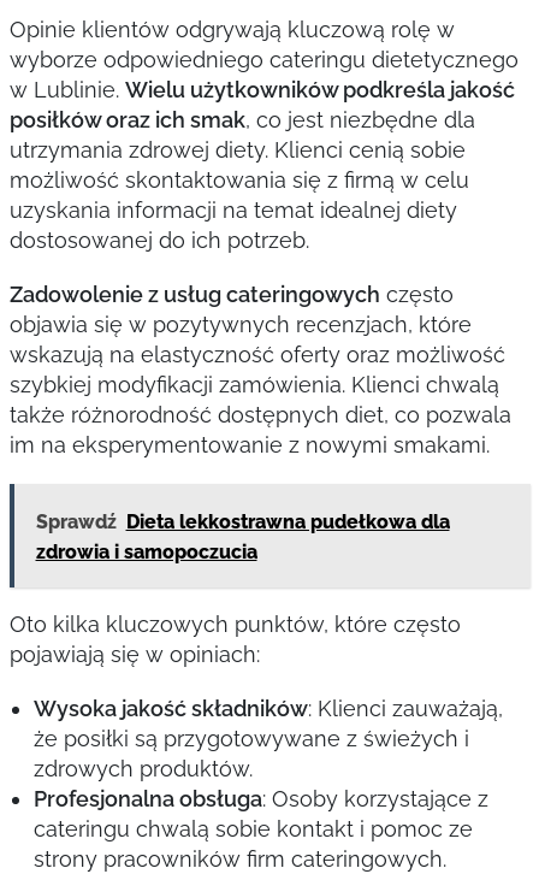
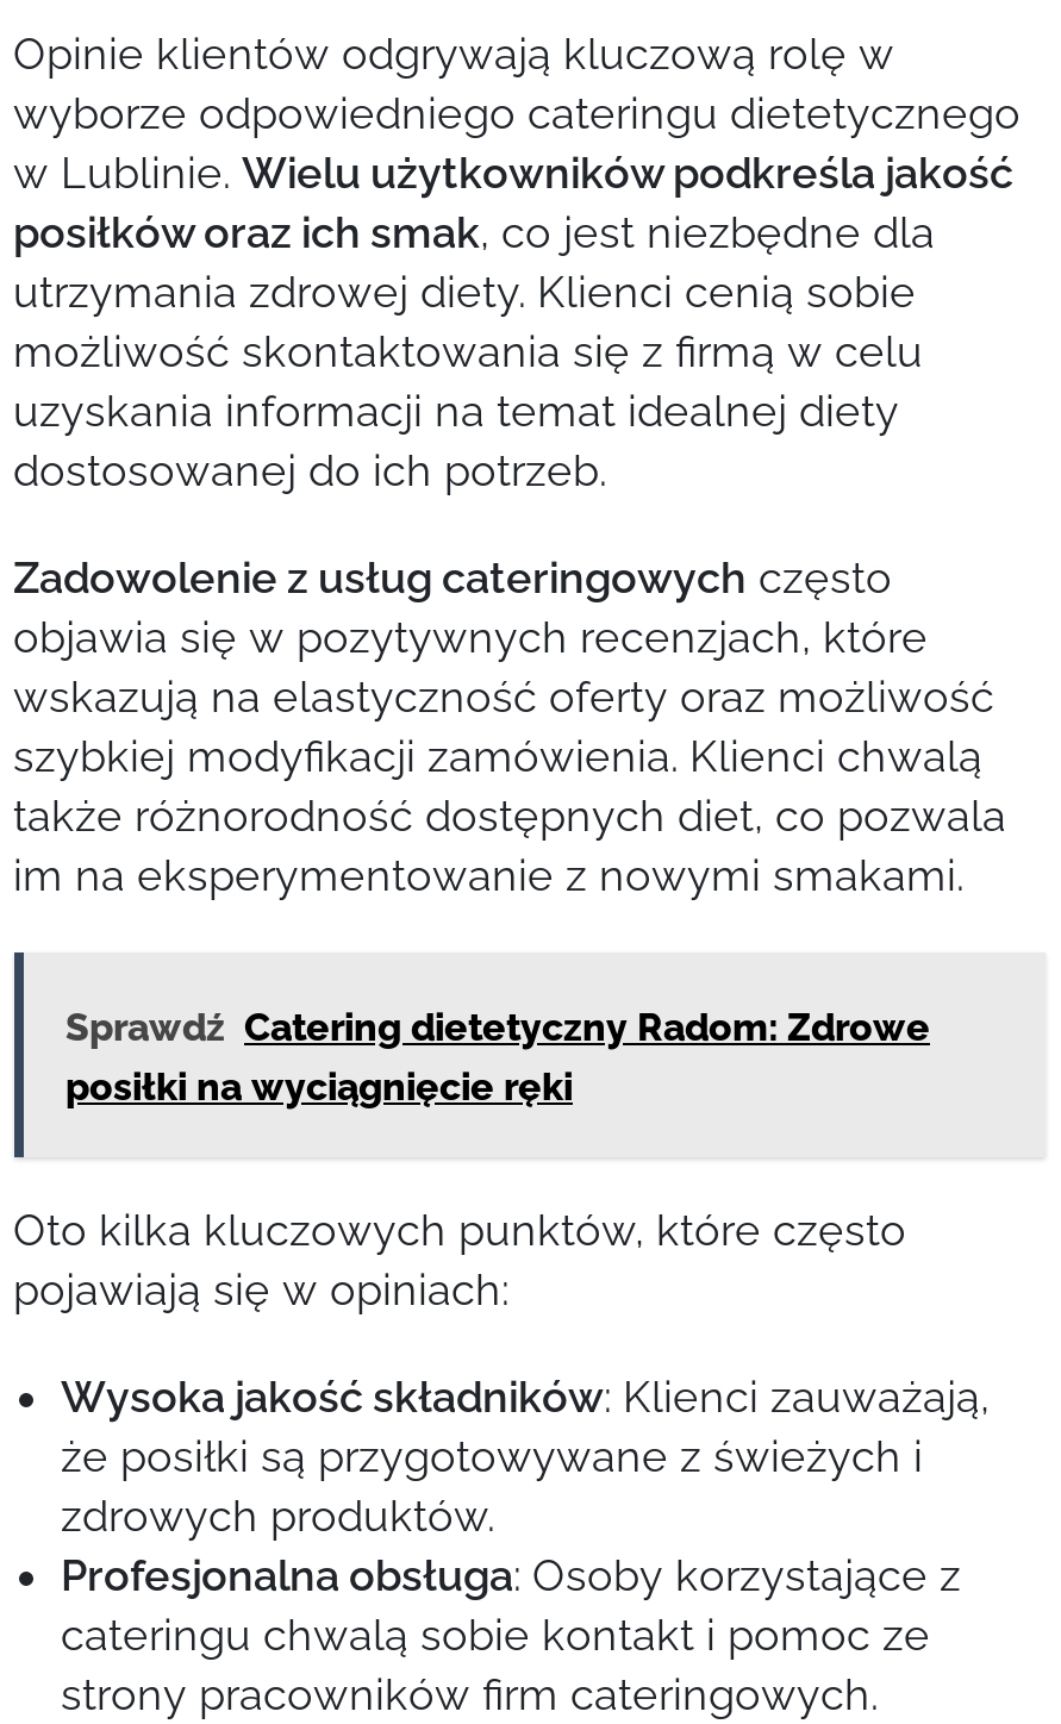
- Sprawdź Dieta lekkostrawna pudełkowa dla
- zdrowia i samopoczucia
+ Sprawdź Catering dietetyczny Radom: Zdrowe
+ posiłki na wyciągnięcie ręki
